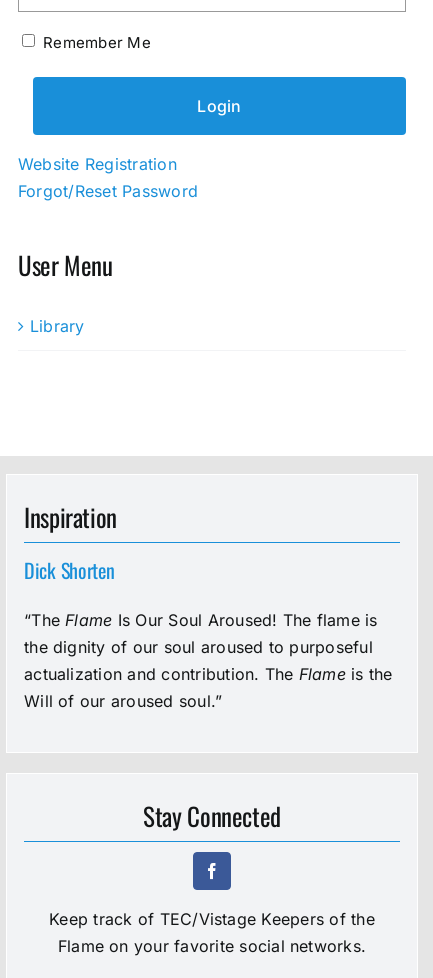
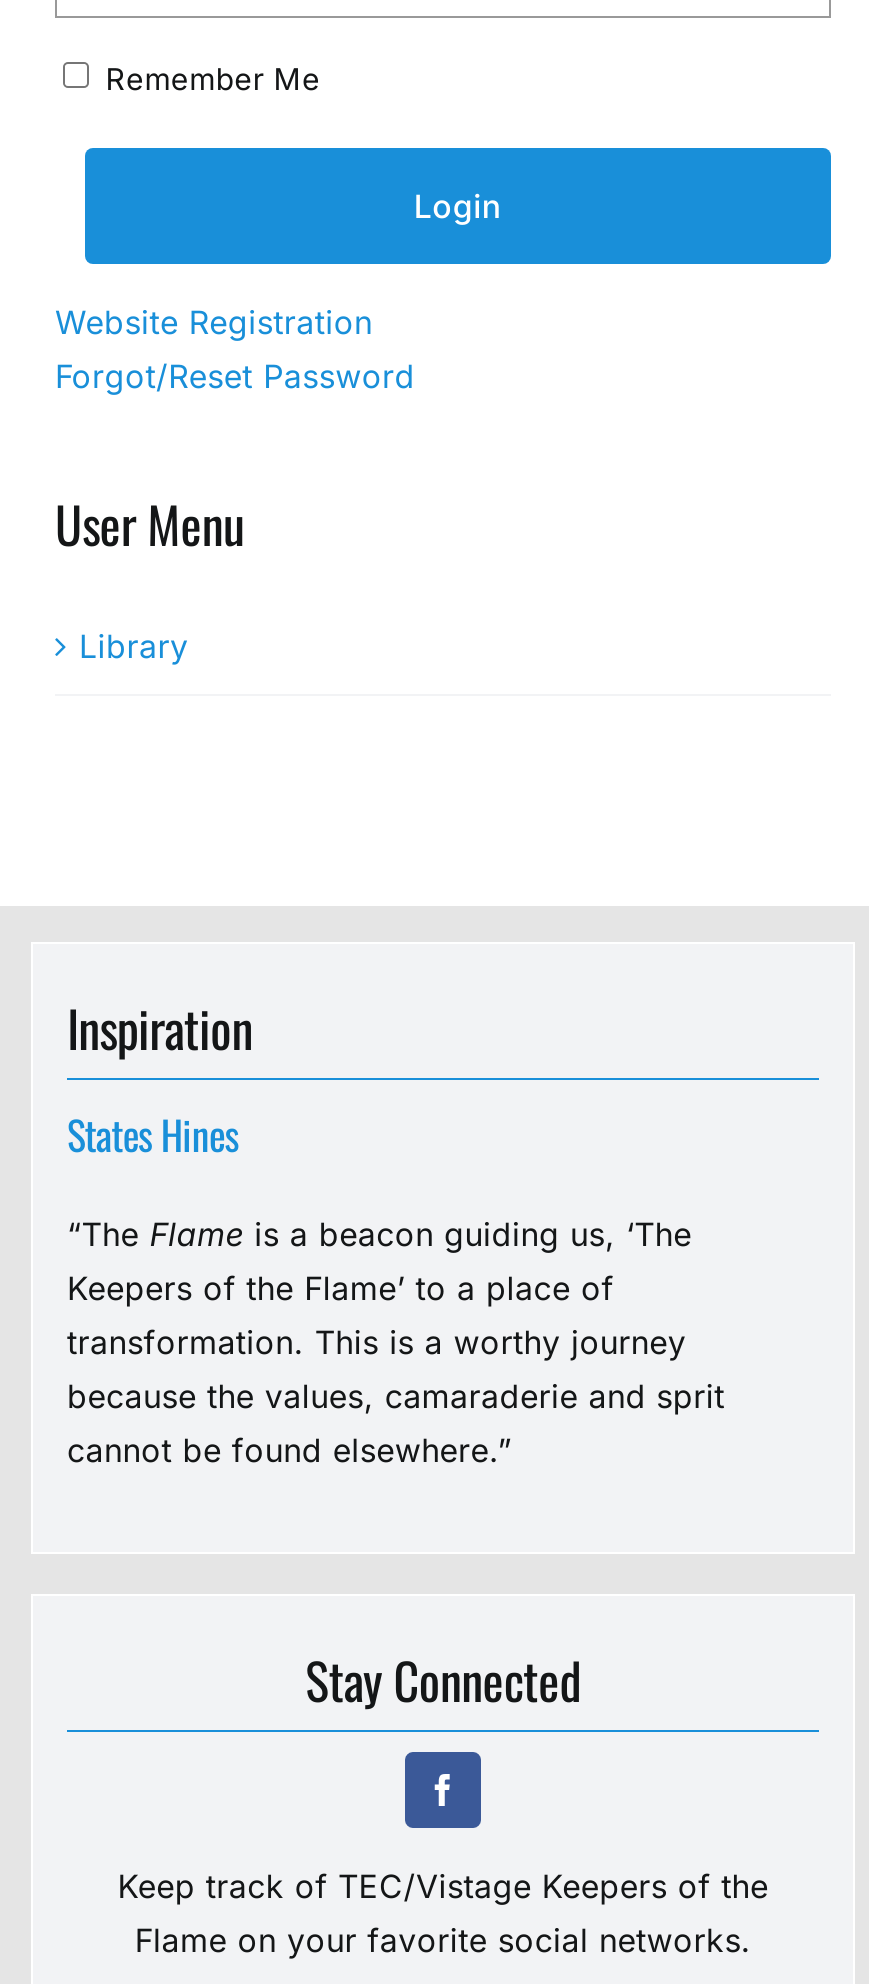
- Dick Shorten
+ States Hines

- “The Flame Is Our Soul Aroused! The flame is
- the dignity of our soul aroused to purposeful
- actualization and contribution. The Flame is the
- Will of our aroused soul.”
+ “The Flame is a beacon guiding us, ‘The
+ Keepers of the Flame’ to a place of
+ transformation. This is a worthy journey
+ because the values, camaraderie and sprit
+ cannot be found elsewhere.”
